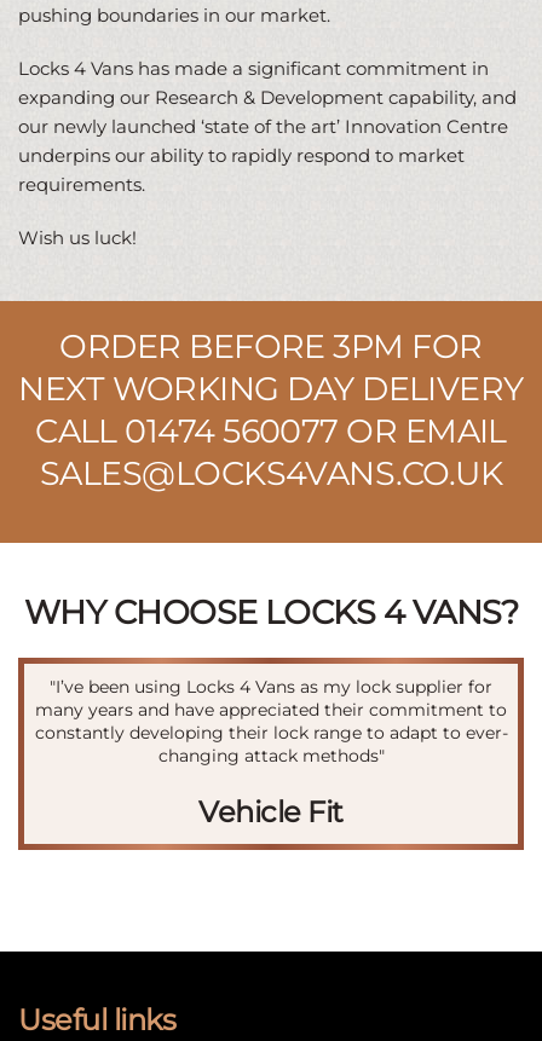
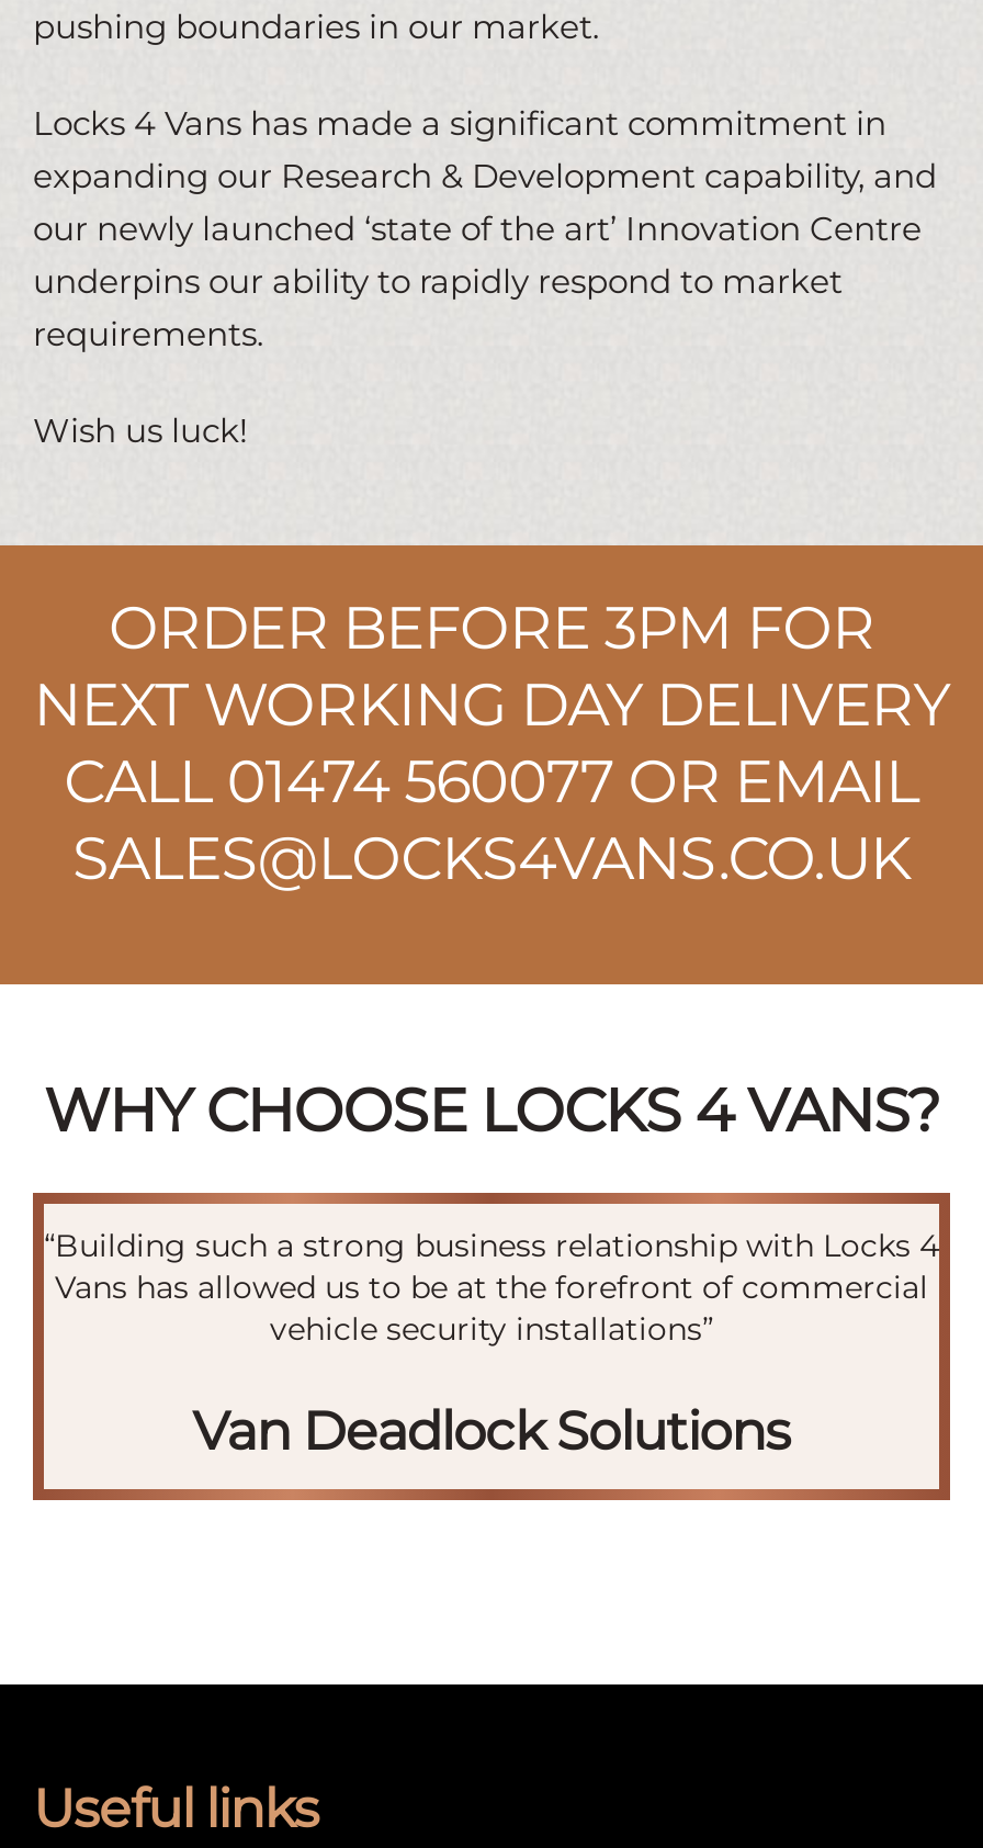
- "I’ve been using Locks 4 Vans as my lock supplier for
- many years and have appreciated their commitment to
- constantly developing their lock range to adapt to ever-
- changing attack methods"
+ “Building such a strong business relationship with Locks 4
+ Vans has allowed us to be at the forefront of commercial
+ vehicle security installations”

- Vehicle Fit
+ Van Deadlock Solutions
